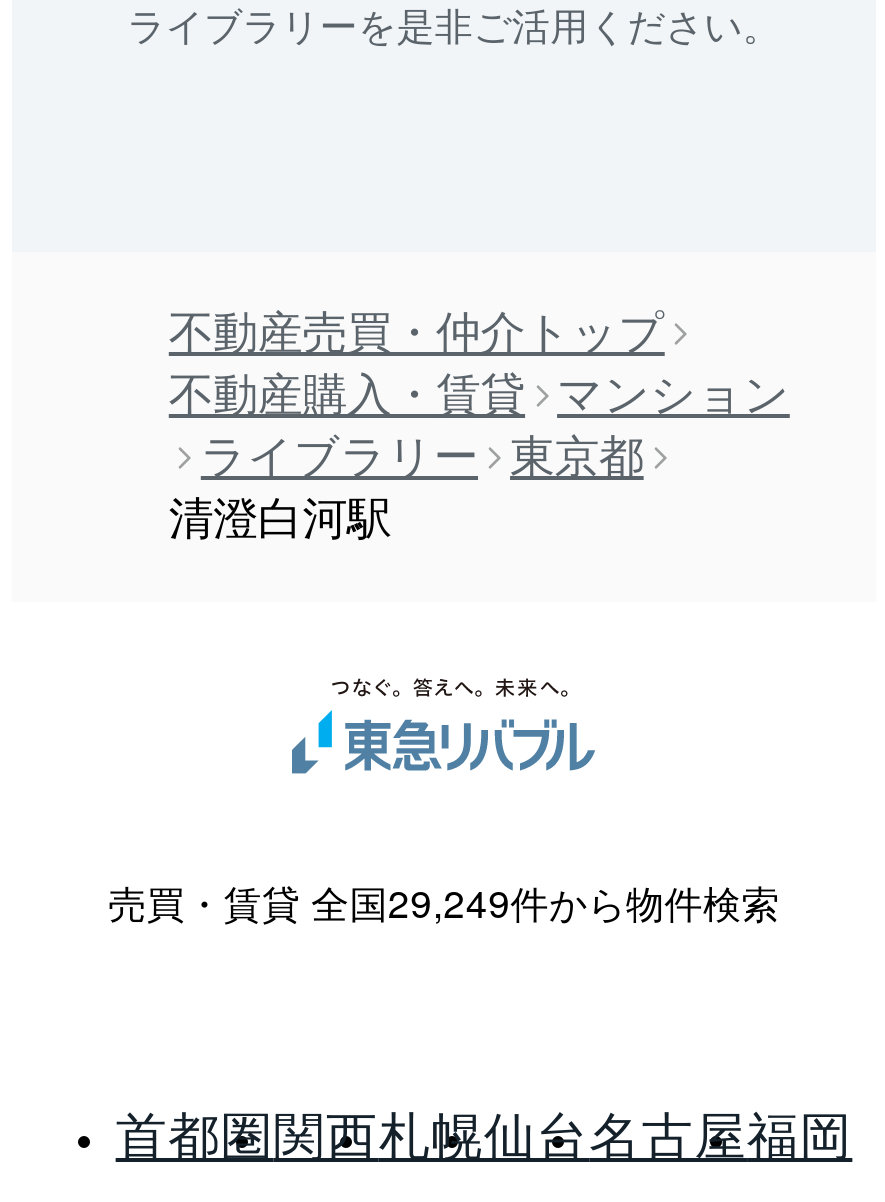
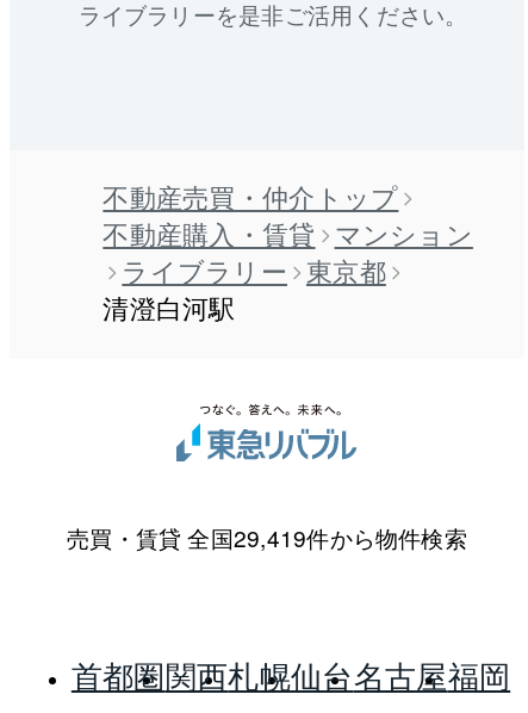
- 売買・賃貸 全国29,249件から物件検索
+ 売買・賃貸 全国29,419件から物件検索
